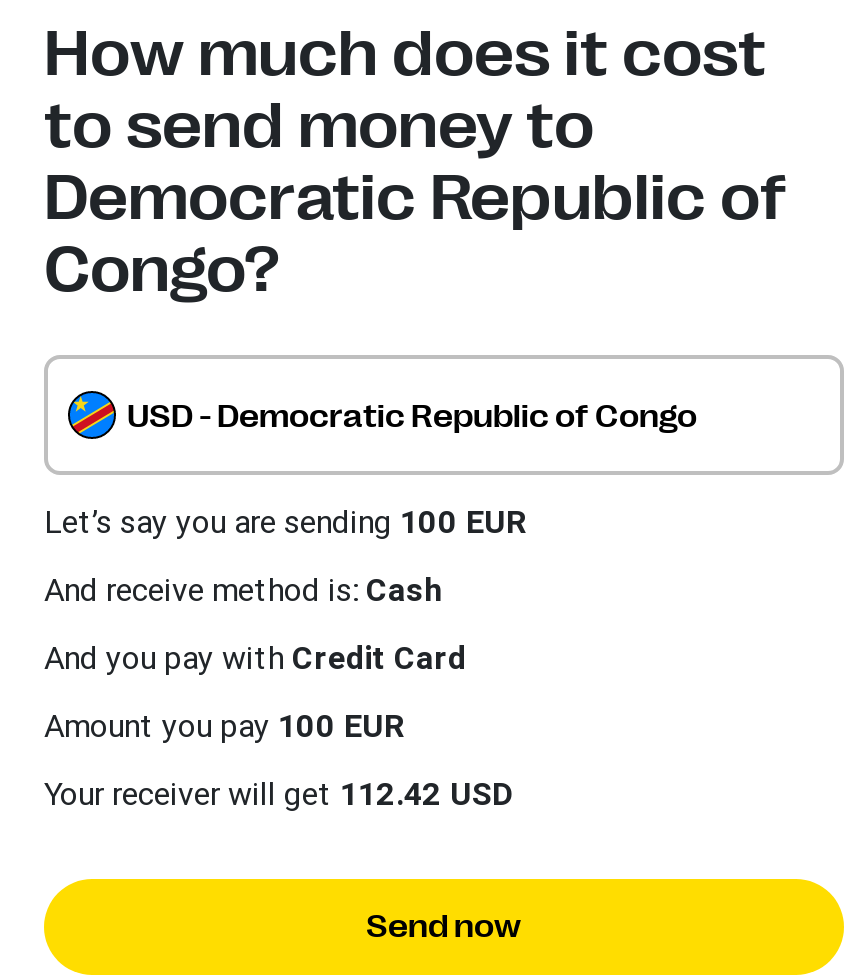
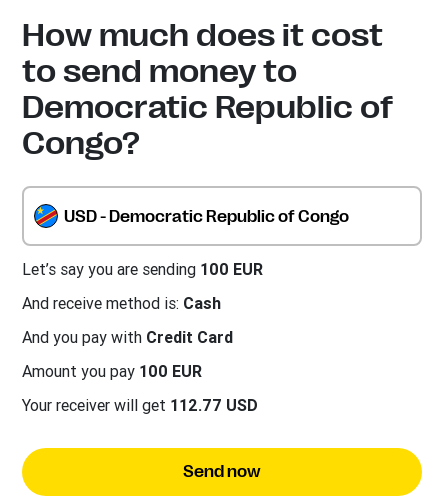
- Your receiver will get 112.42 USD
+ Your receiver will get 112.77 USD
